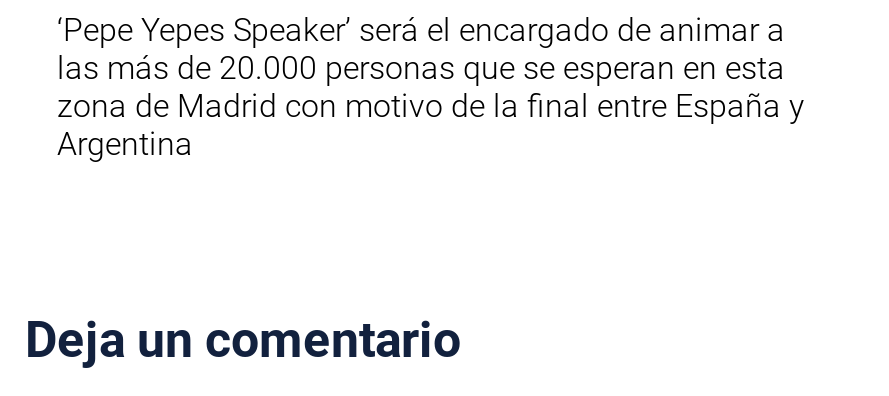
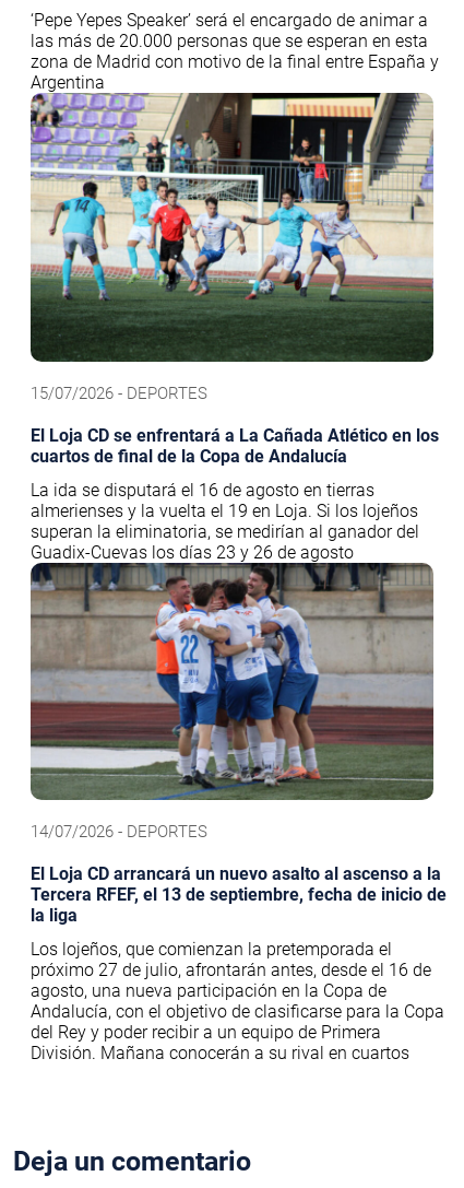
+ [image]
+ 15/07/2026 - DEPORTES
+ El Loja CD se enfrentará a La Cañada Atlético en los
+ cuartos de final de la Copa de Andalucía
+ La ida se disputará el 16 de agosto en tierras
+ almerienses y la vuelta el 19 en Loja. Si los lojeños
+ superan la eliminatoria, se medirían al ganador del
+ Guadix-Cuevas los días 23 y 26 de agosto

+ [image]
+ 14/07/2026 - DEPORTES
+ El Loja CD arrancará un nuevo asalto al ascenso a la
+ Tercera RFEF, el 13 de septiembre, fecha de inicio de
+ la liga
+ Los lojeños, que comienzan la pretemporada el
+ próximo 27 de julio, afrontarán antes, desde el 16 de
+ agosto, una nueva participación en la Copa de
+ Andalucía, con el objetivo de clasificarse para la Copa
+ del Rey y poder recibir a un equipo de Primera
+ División. Mañana conocerán a su rival en cuartos
